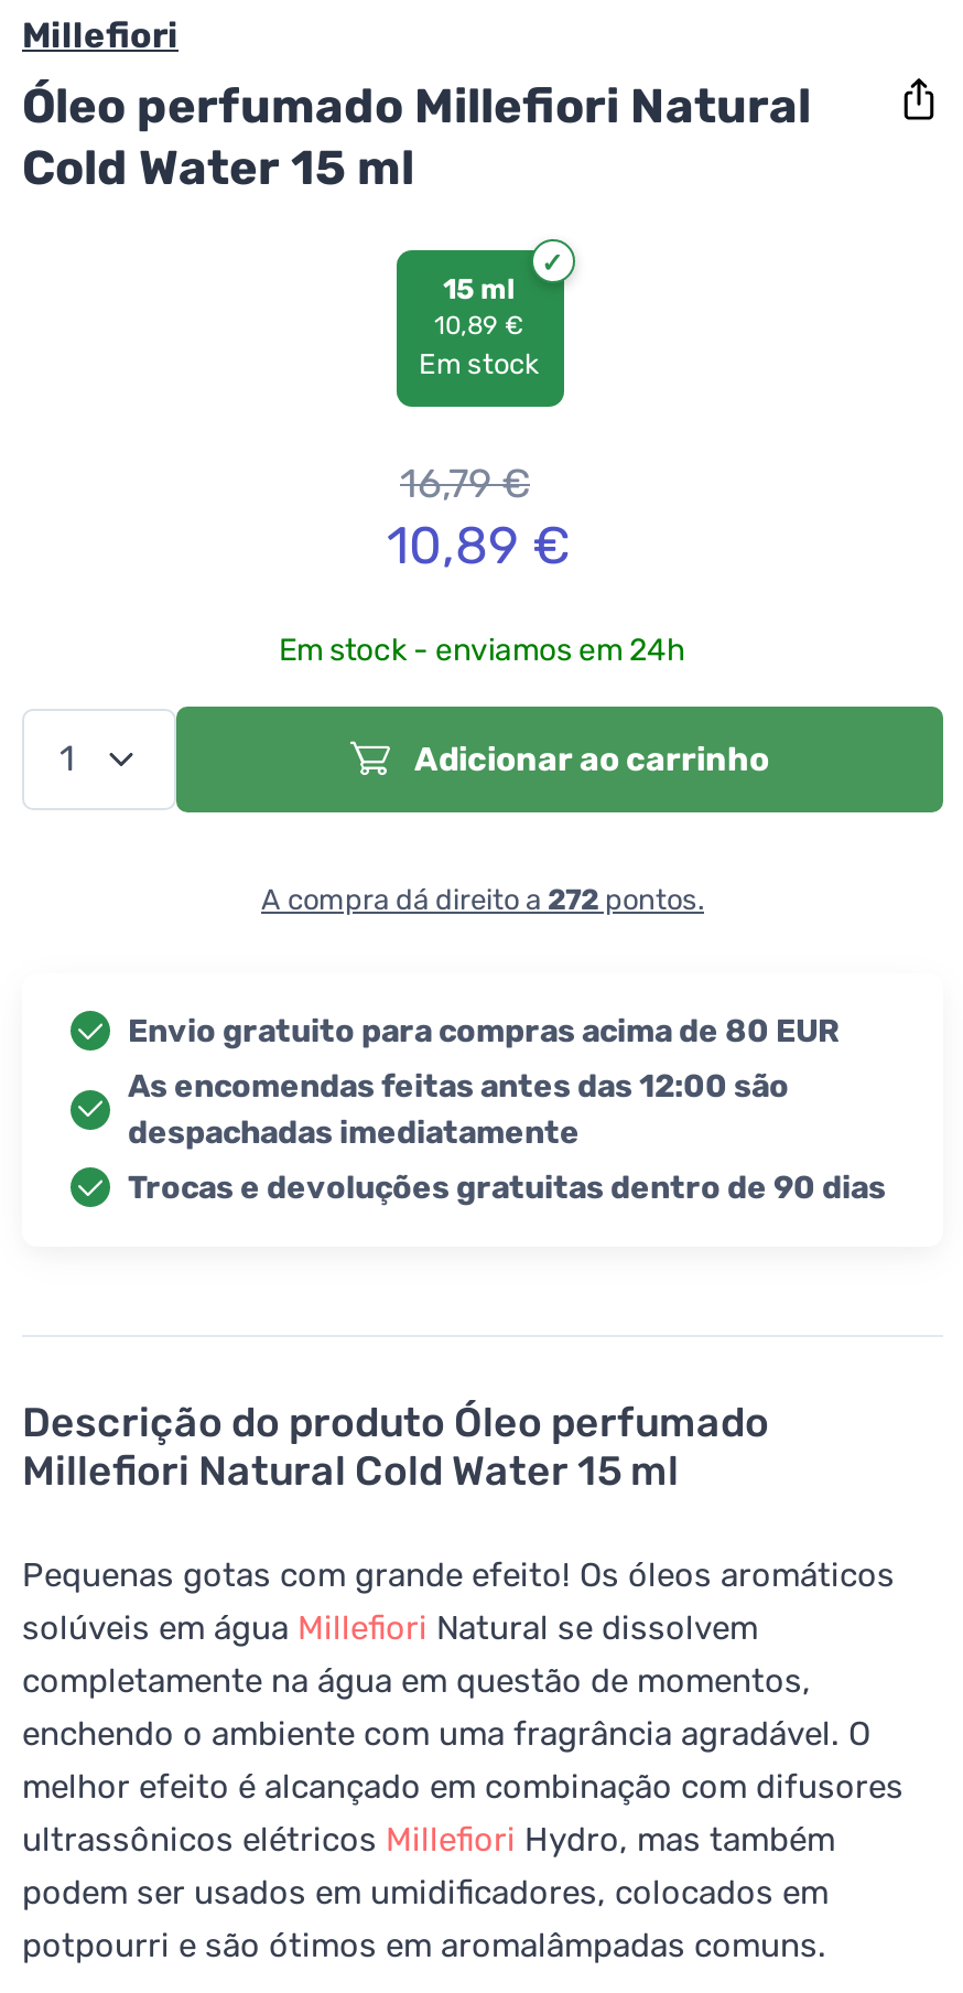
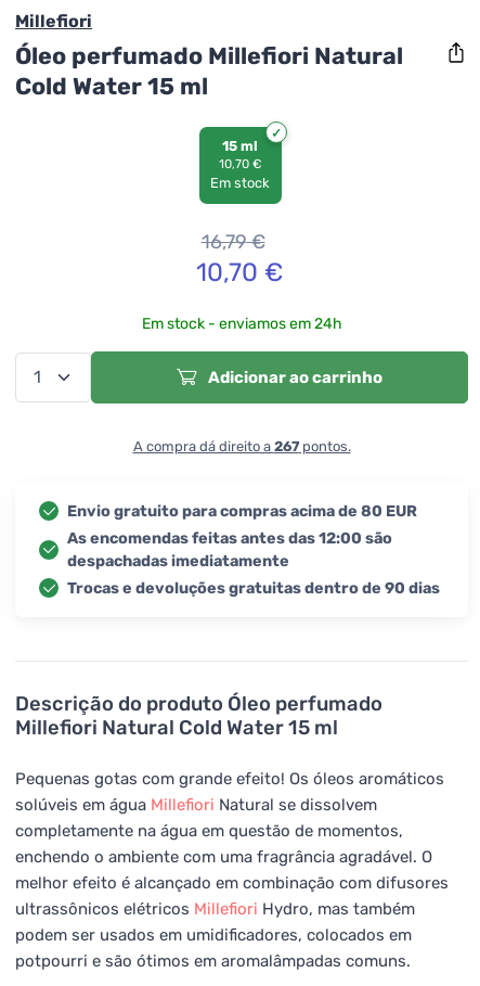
- 10,89 €
+ 10,70 €

- 10,89 €
+ 10,70 €

- A compra dá direito a 272 pontos.
+ A compra dá direito a 267 pontos.
